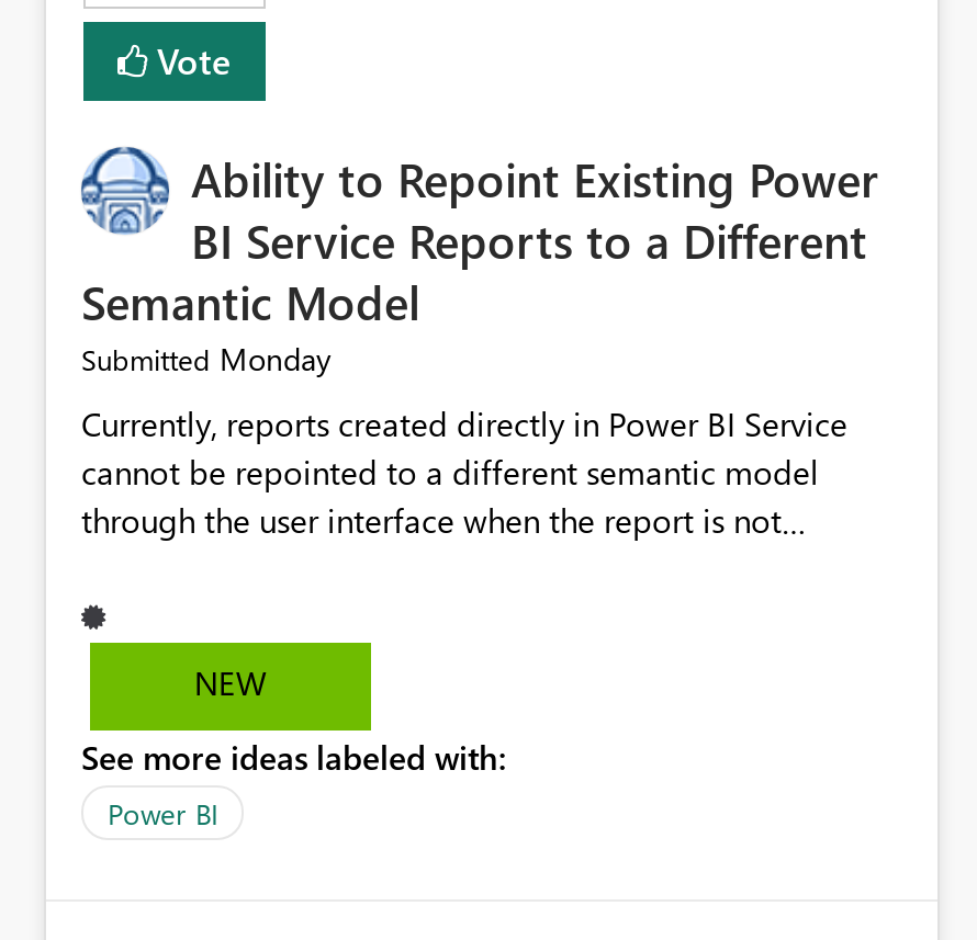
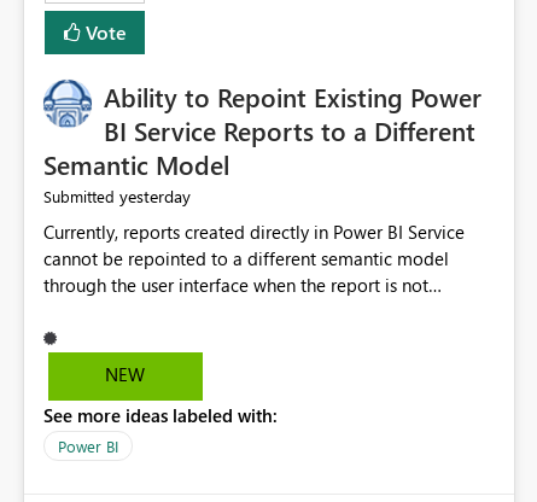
- Submitted Monday
+ Submitted yesterday
